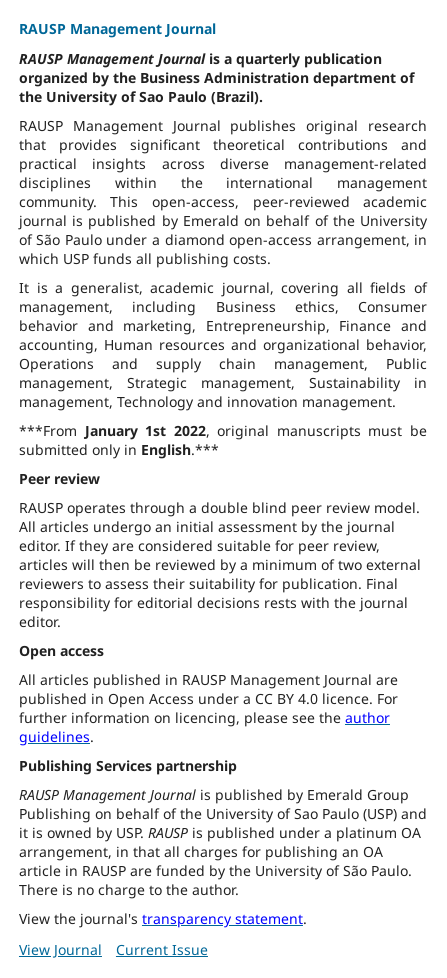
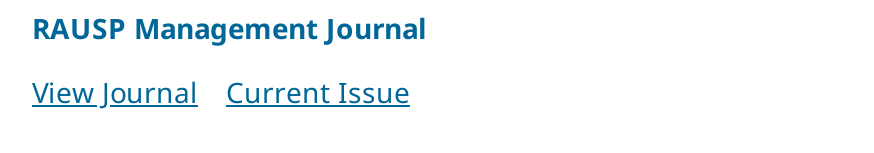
- RAUSP Management Journal is a quarterly publication
- organized by the Business Administration department of
- the University of Sao Paulo (Brazil).
- RAUSP Management Journal publishes original research
- that provides significant theoretical contributions and
- practical insights across diverse management-related
- disciplines within the international management
- community. This open-access, peer-reviewed academic
- journal is published by Emerald on behalf of the University
- of São Paulo under a diamond open-access arrangement, in
- which USP funds all publishing costs.
- It is a generalist, academic journal, covering all fields of
- management, including Business ethics, Consumer
- behavior and marketing, Entrepreneurship, Finance and
- accounting, Human resources and organizational behavior,
- Operations and supply chain management, Public
- management, Strategic management, Sustainability in
- management, Technology and innovation management.
- ***From January 1st 2022, original manuscripts must be
- submitted only in English.***
- Peer review
- RAUSP operates through a double blind peer review model.
- All articles undergo an initial assessment by the journal
- editor. If they are considered suitable for peer review,
- articles will then be reviewed by a minimum of two external
- reviewers to assess their suitability for publication. Final
- responsibility for editorial decisions rests with the journal
- editor.
- Open access
- All articles published in RAUSP Management Journal are
- published in Open Access under a CC BY 4.0 licence. For
- further information on licencing, please see the author
- guidelines.
- Publishing Services partnership
- RAUSP Management Journal is published by Emerald Group
- Publishing on behalf of the University of Sao Paulo (USP) and
- it is owned by USP. RAUSP is published under a platinum OA
- arrangement, in that all charges for publishing an OA
- article in RAUSP are funded by the University of São Paulo.
- There is no charge to the author.
- View the journal's transparency statement.
